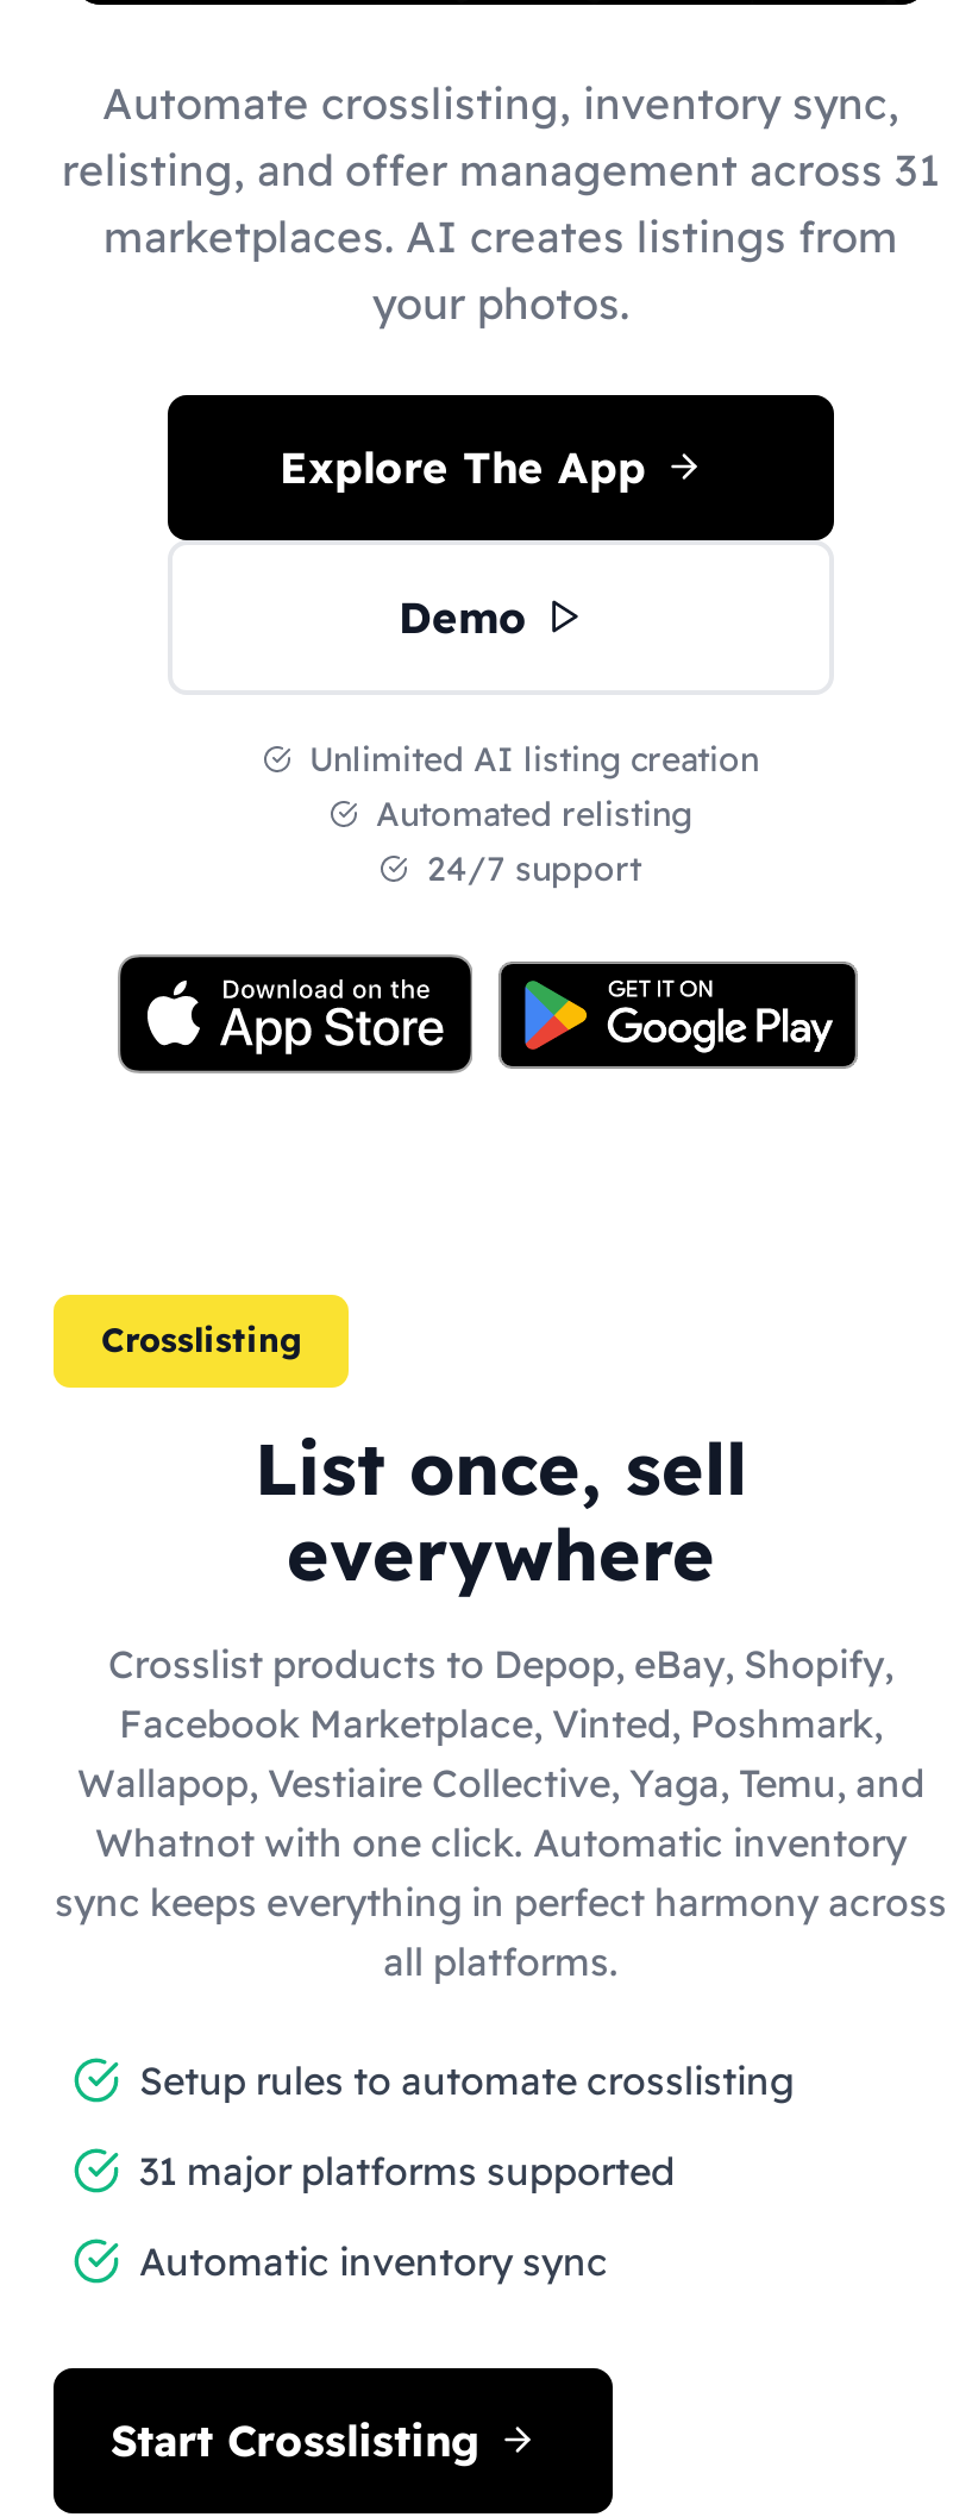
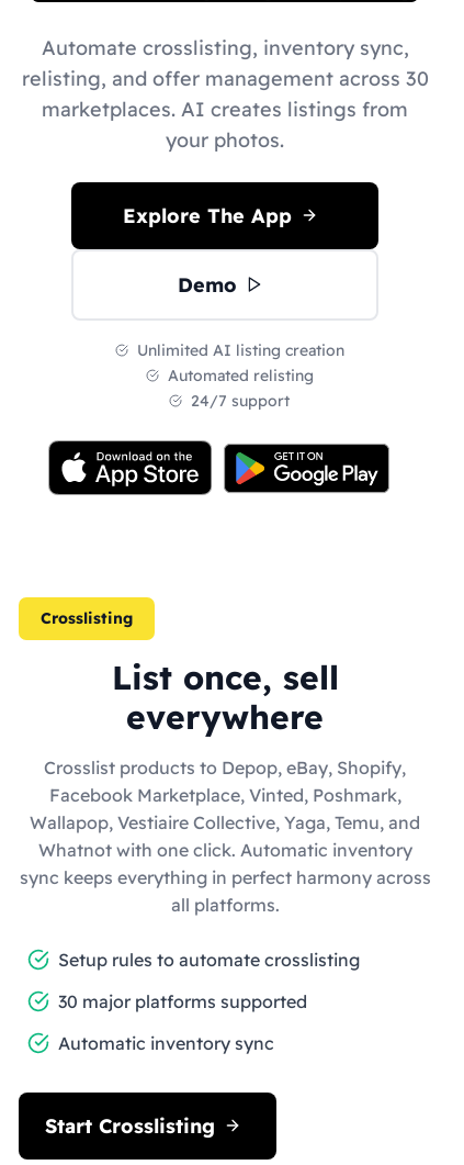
- relisting, and offer management across 31
+ relisting, and offer management across 30

- 31 major platforms supported
+ 30 major platforms supported
